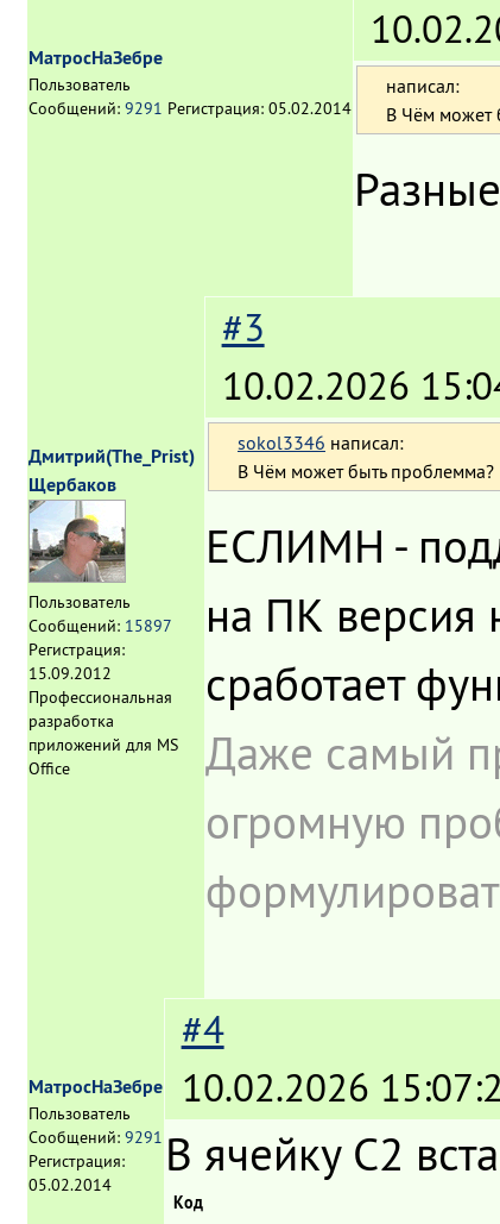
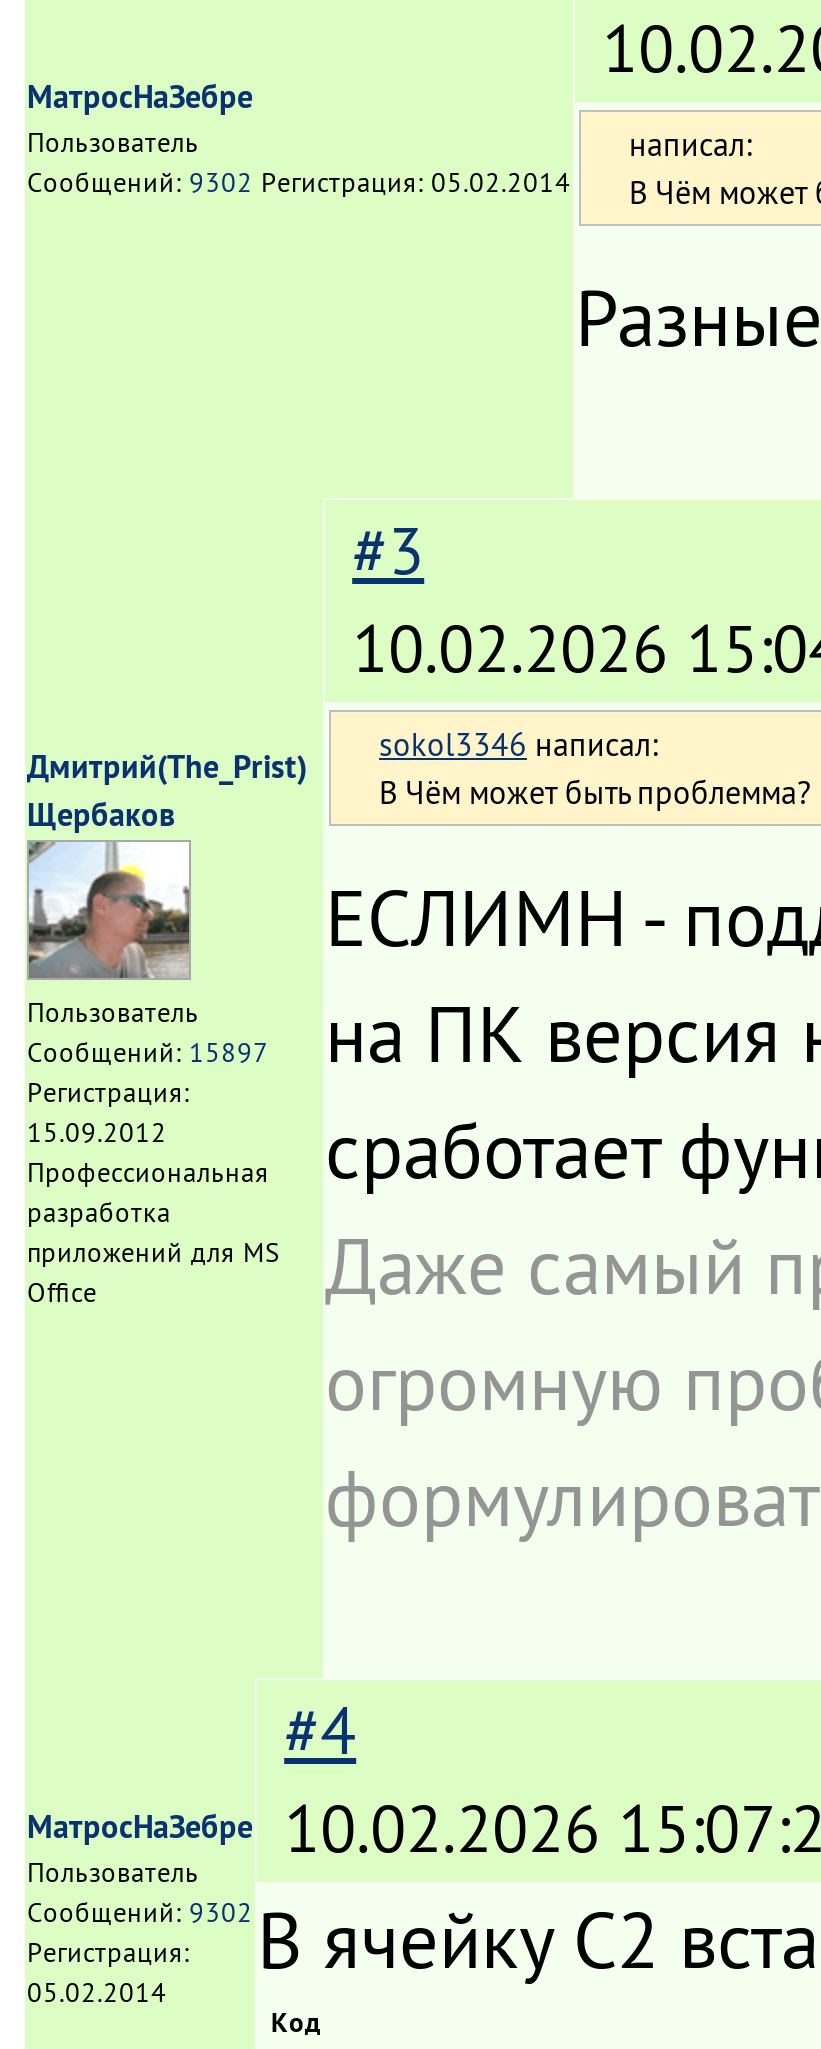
- Сообщений: 9291 Регистрация: 05.02.2014
+ Сообщений: 9302 Регистрация: 05.02.2014

- Сообщений: 9291
+ Сообщений: 9302
